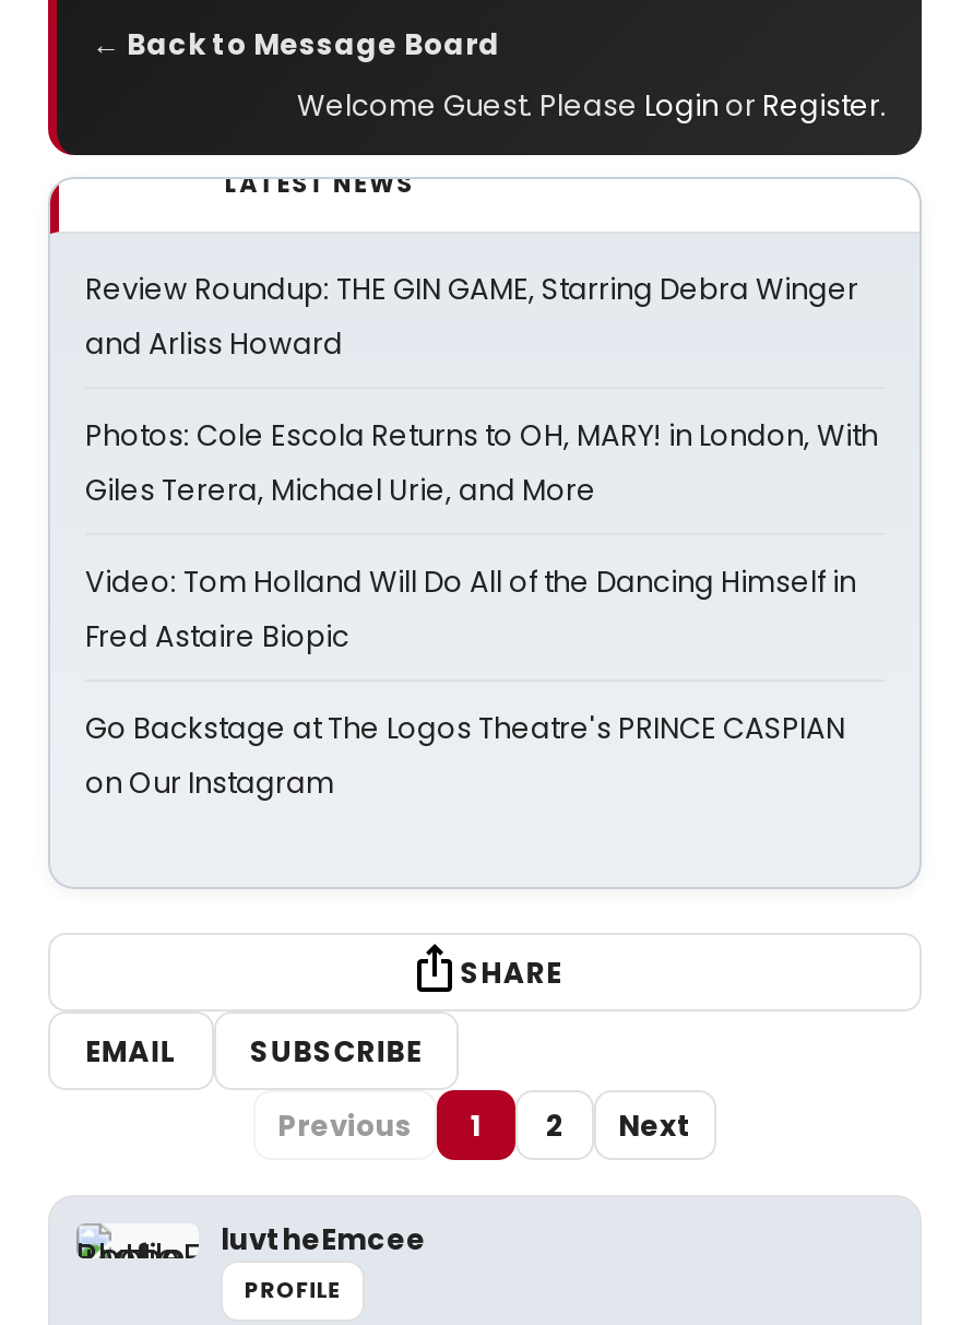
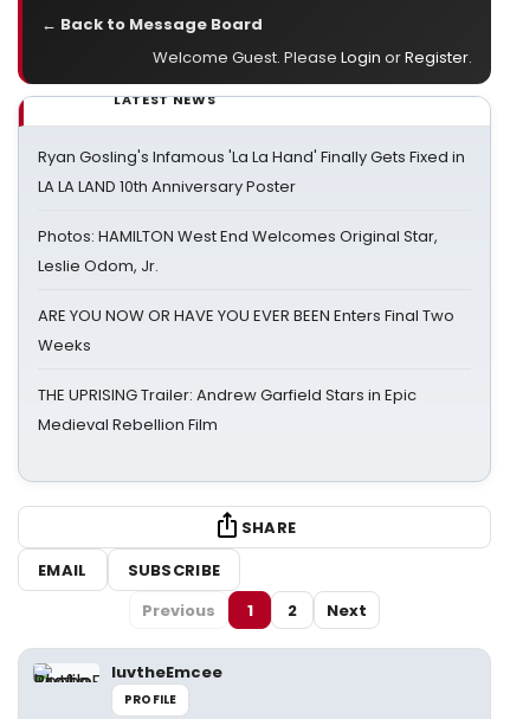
- Review Roundup: THE GIN GAME, Starring Debra Winger
- and Arliss Howard
+ Ryan Gosling's Infamous 'La La Hand' Finally Gets Fixed in
+ LA LA LAND 10th Anniversary Poster

- Photos: Cole Escola Returns to OH, MARY! in London, With
- Giles Terera, Michael Urie, and More
+ Photos: HAMILTON West End Welcomes Original Star,
+ Leslie Odom, Jr.

- Video: Tom Holland Will Do All of the Dancing Himself in
- Fred Astaire Biopic
+ ARE YOU NOW OR HAVE YOU EVER BEEN Enters Final Two
+ Weeks

- Go Backstage at The Logos Theatre's PRINCE CASPIAN
- on Our Instagram
+ THE UPRISING Trailer: Andrew Garfield Stars in Epic
+ Medieval Rebellion Film
